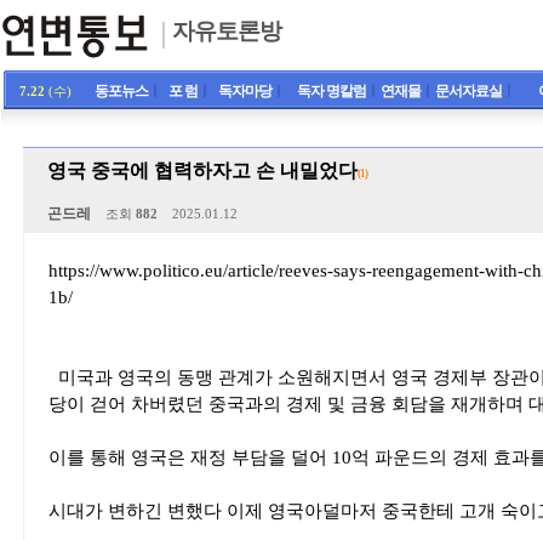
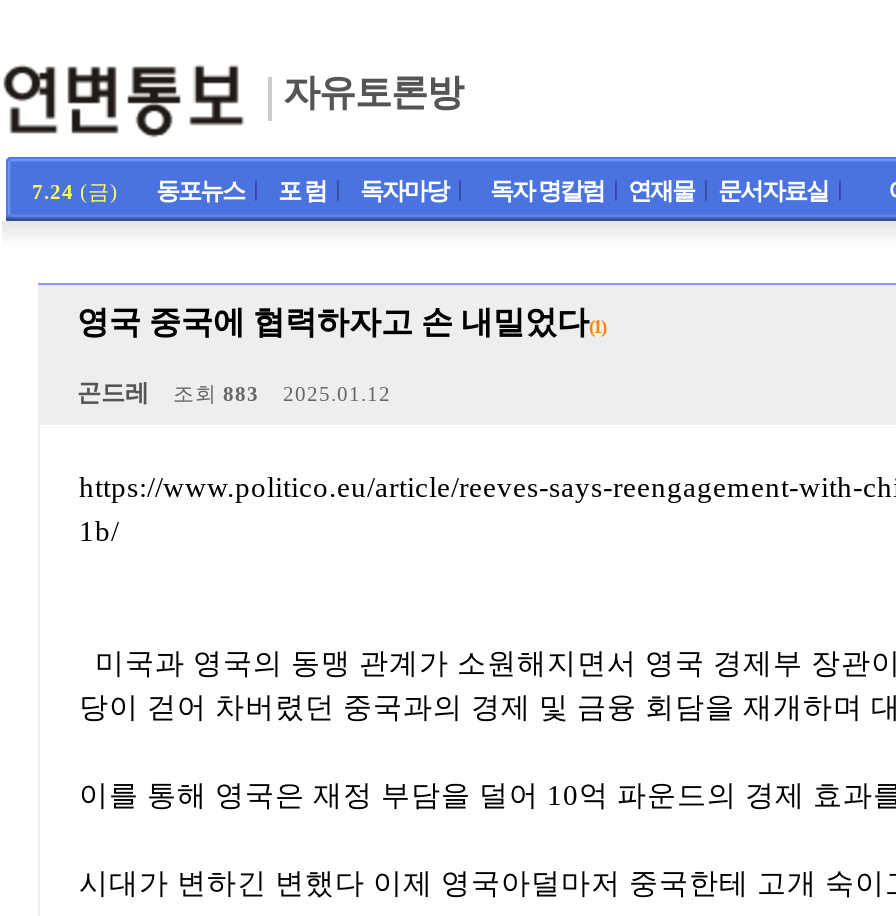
- 7.22 (수)
+ 7.24 (금)

- 조회 882
+ 조회 883
